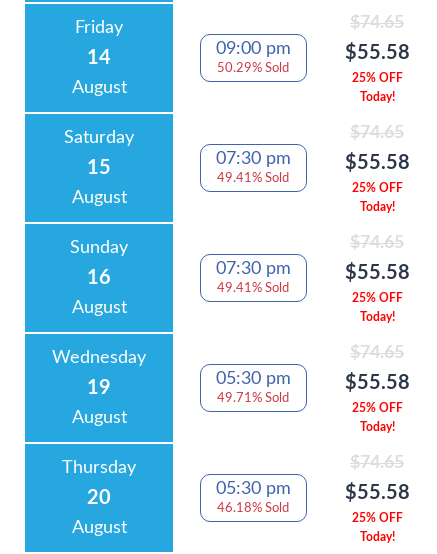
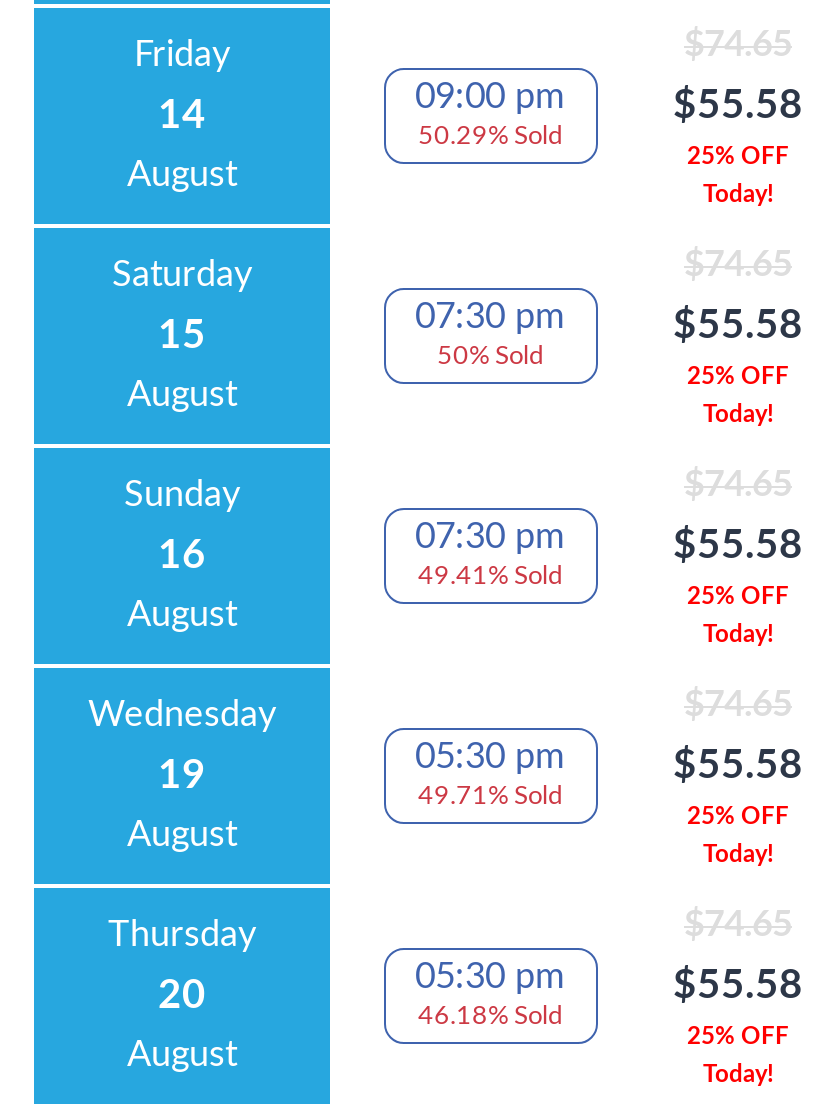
- 49.41% Sold
+ 50% Sold
